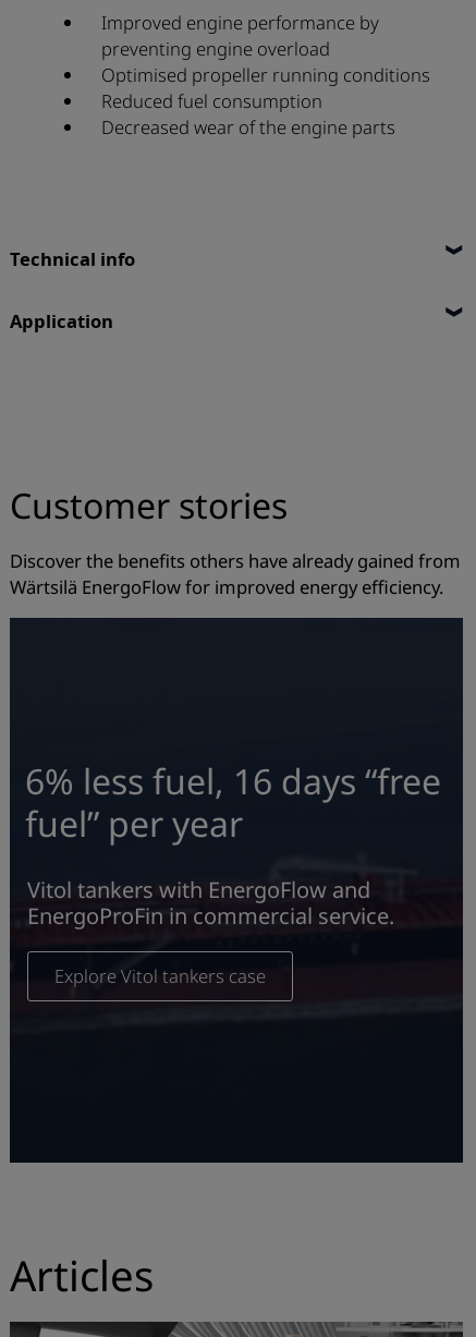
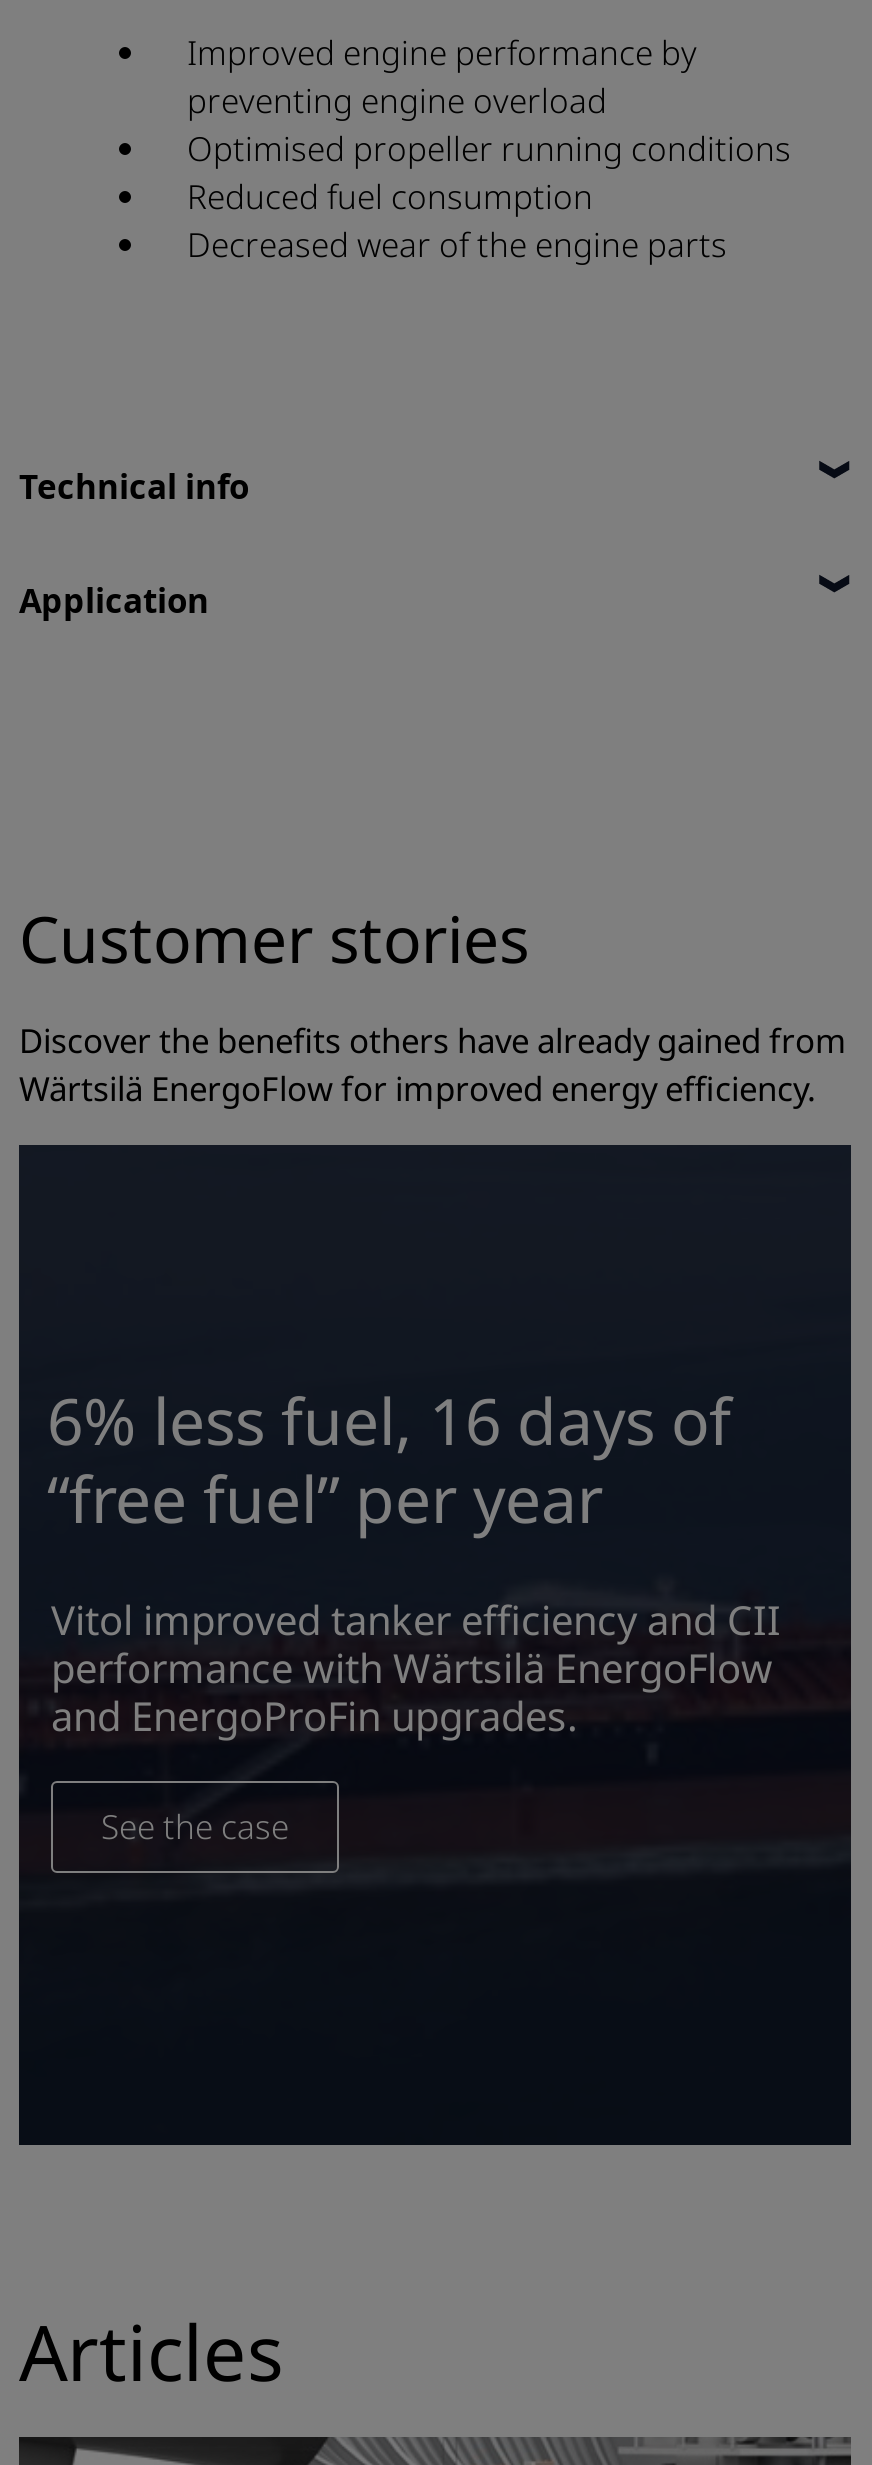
- 6% less fuel, 16 days “free
- fuel” per year
+ 6% less fuel, 16 days of
+ “free fuel” per year

- Vitol tankers with EnergoFlow and
- EnergoProFin in commercial service.
+ Vitol improved tanker efficiency and CII
+ performance with Wärtsilä EnergoFlow
+ and EnergoProFin upgrades.

- Explore Vitol tankers case
+ See the case
